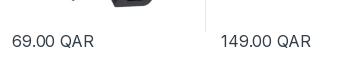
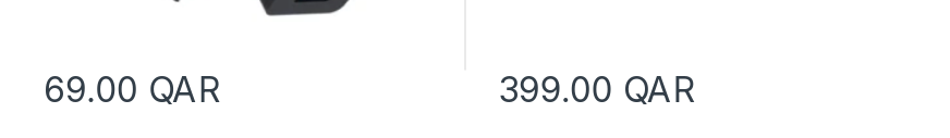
- 149.00 QAR
+ 399.00 QAR
